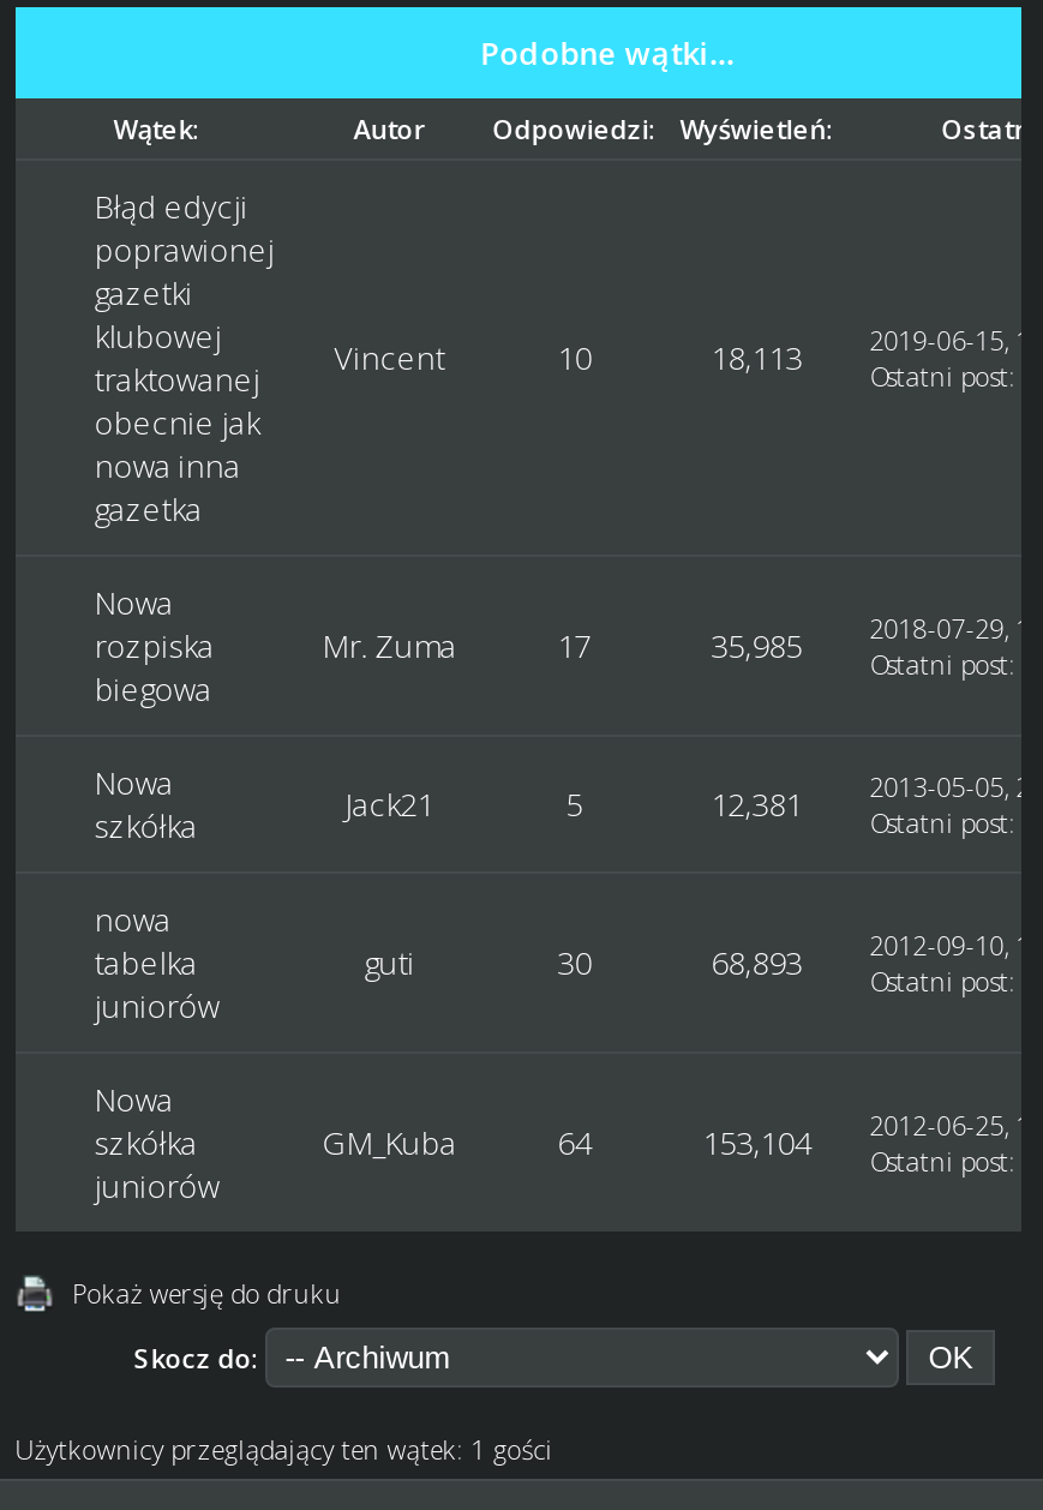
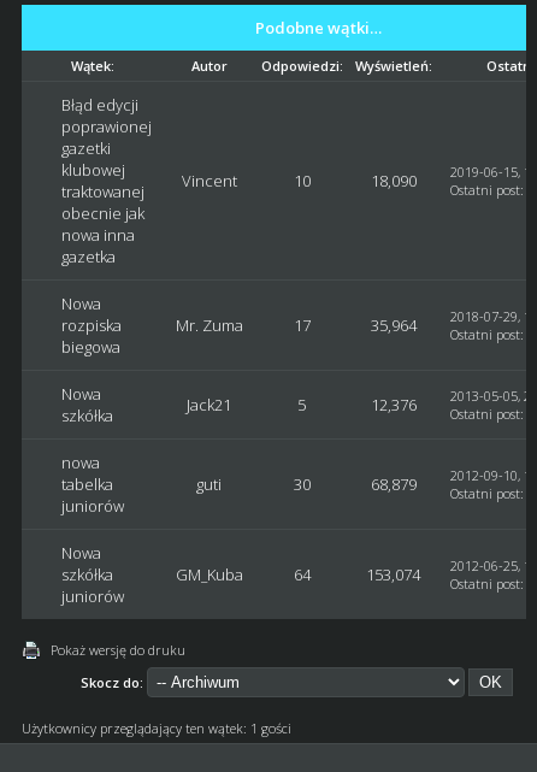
- 18,113
+ 18,090

- 35,985
+ 35,964

- 12,381
+ 12,376

- 68,893
+ 68,879

- 153,104
+ 153,074
